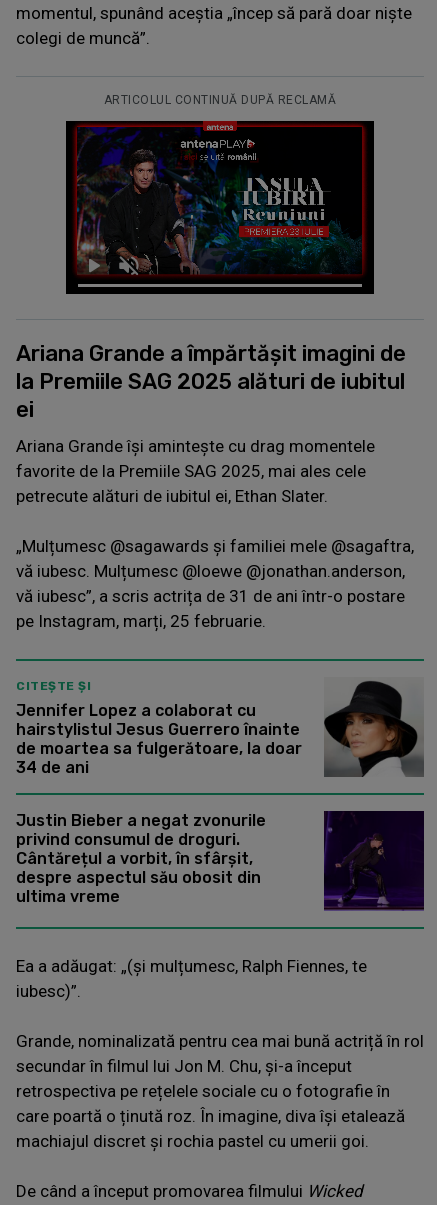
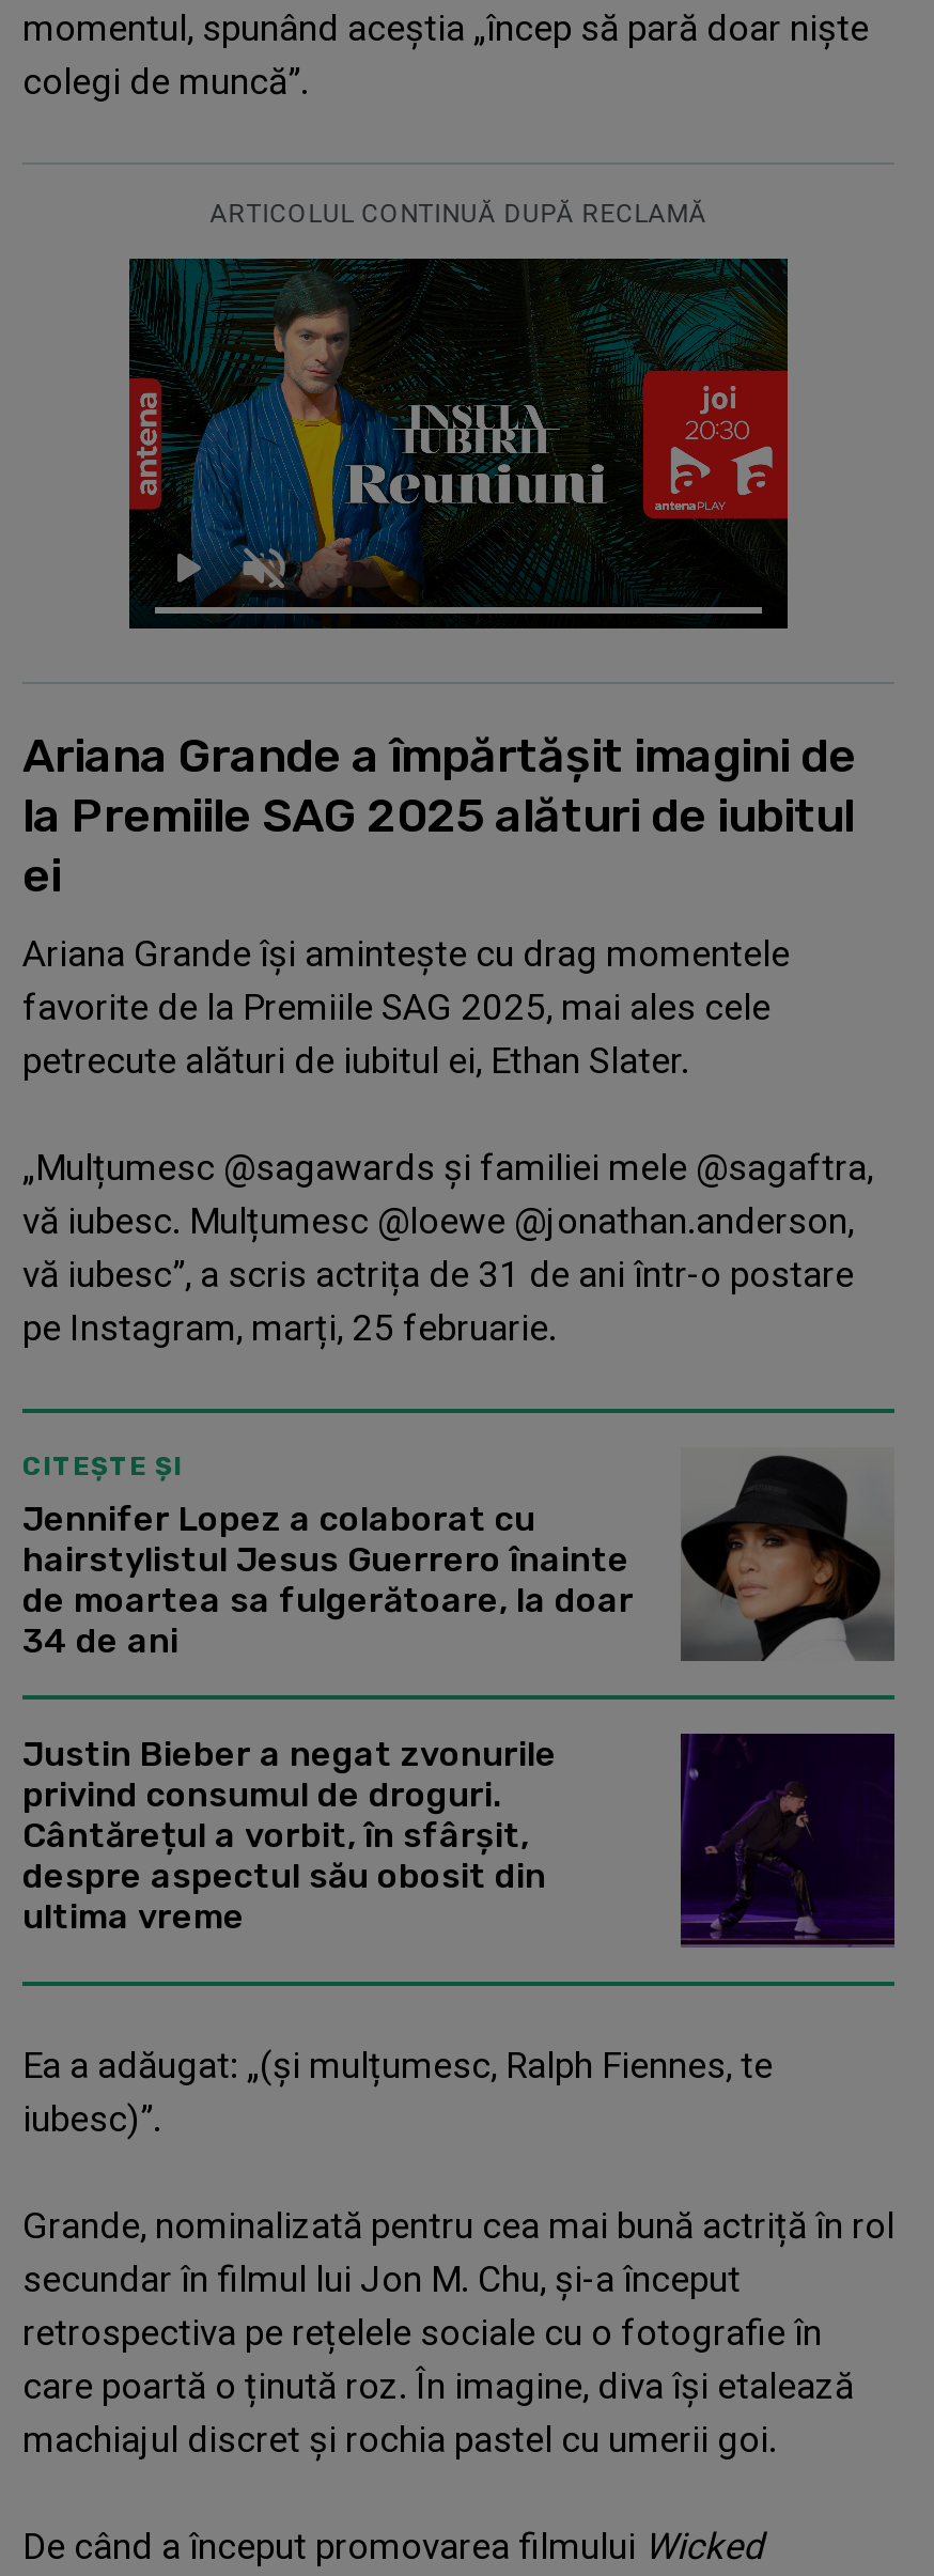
- [image]
+ [image]
